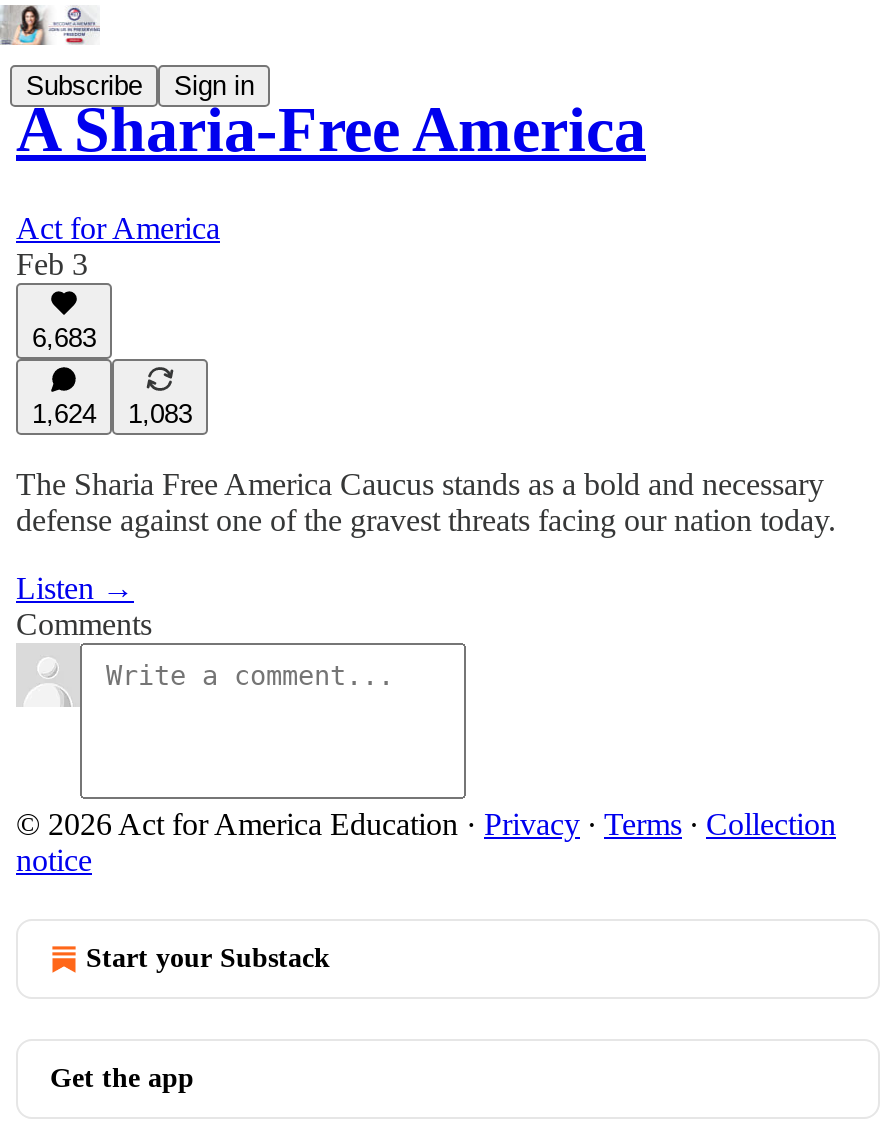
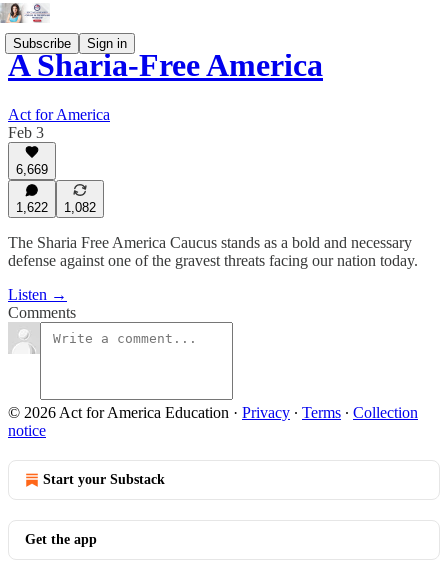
- 6,683
+ 6,669

- 1,624
+ 1,622

- 1,083
+ 1,082
